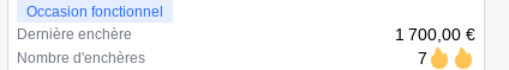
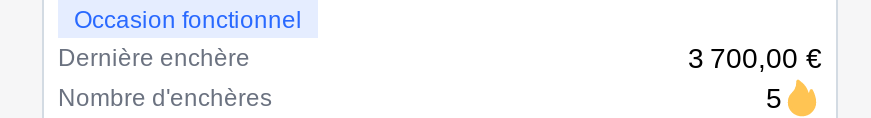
- 1 700,00 €
+ 3 700,00 €

- 7
+ 5
